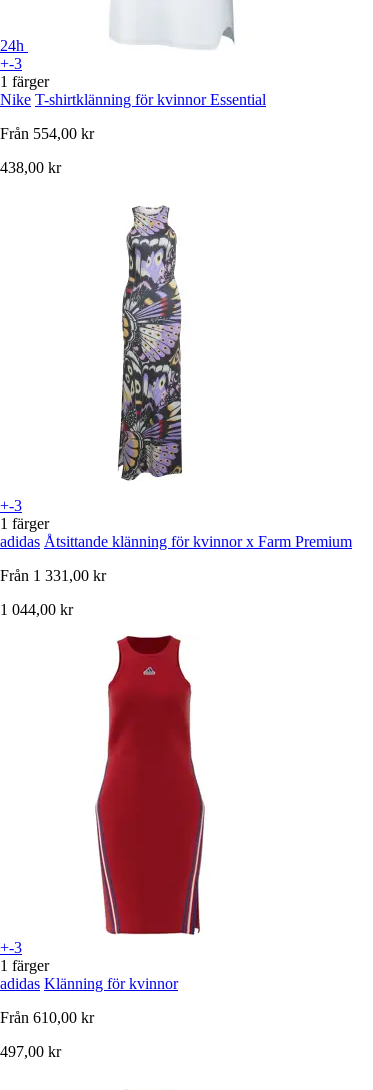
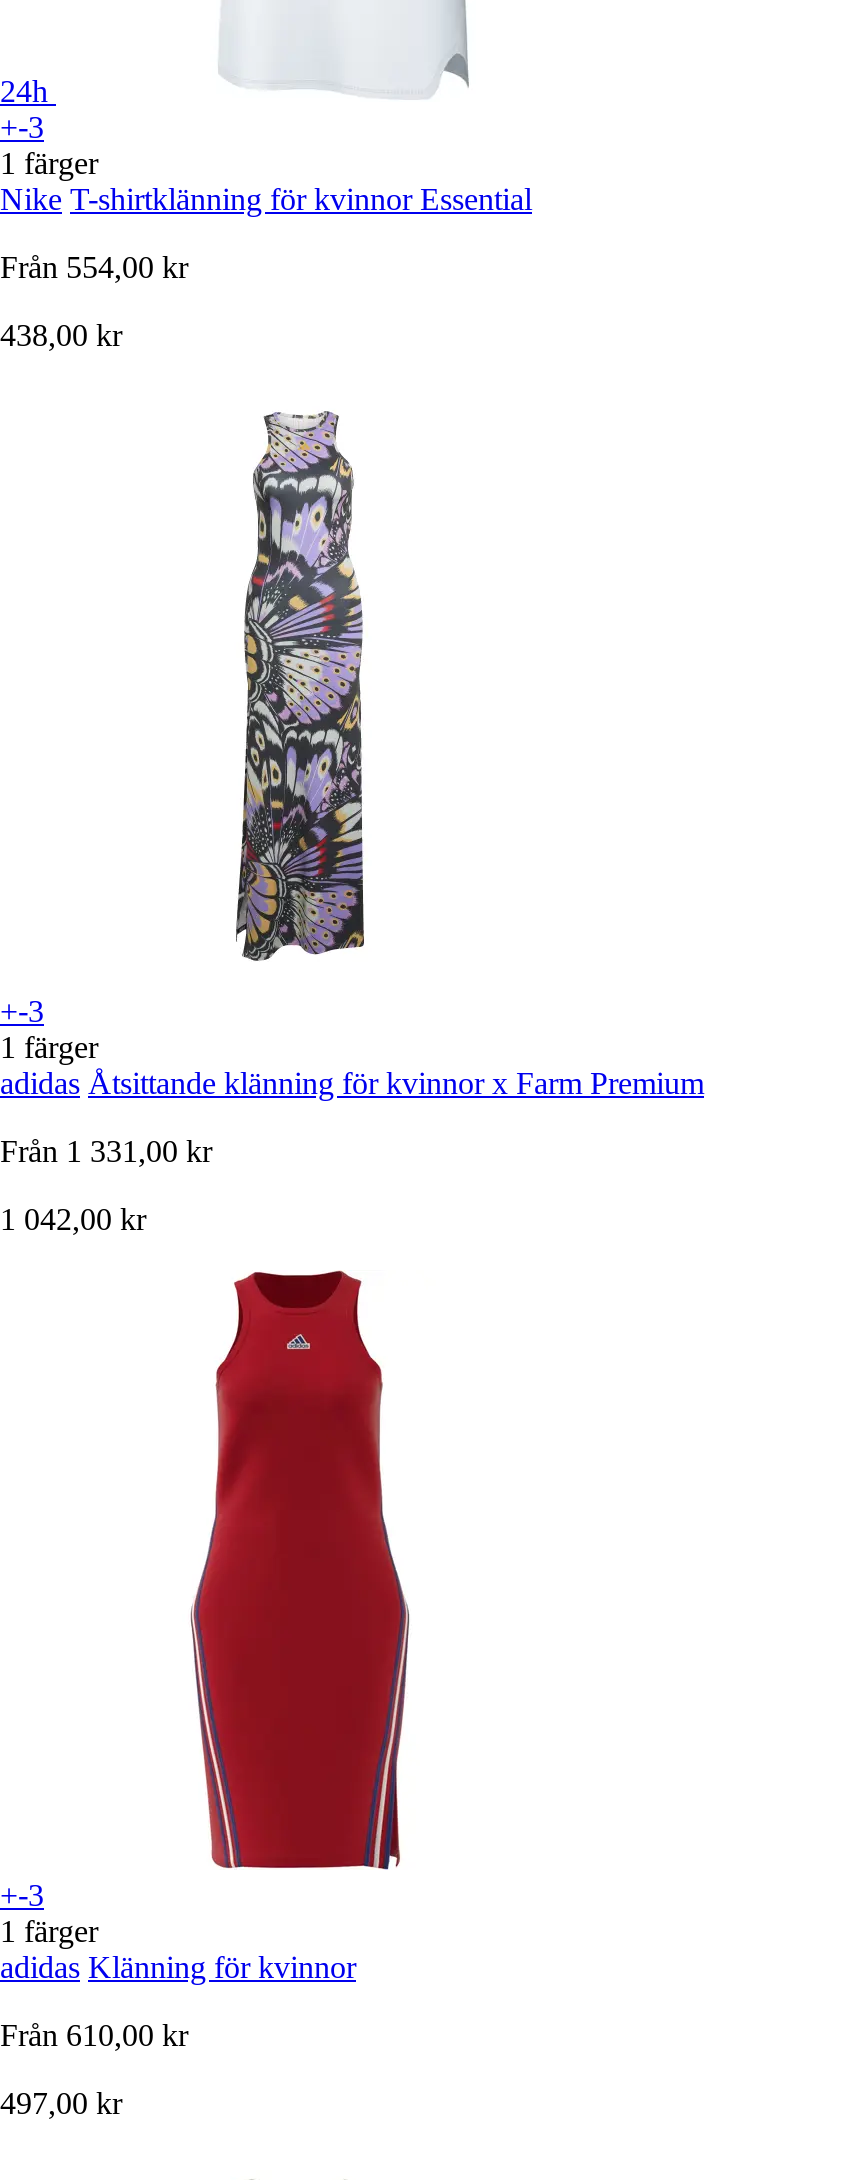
- 1 044,00 kr
+ 1 042,00 kr
